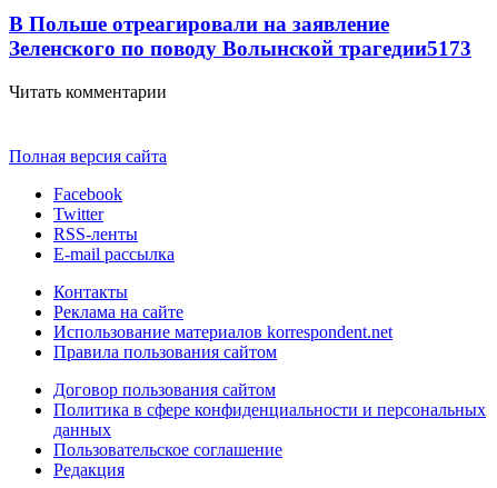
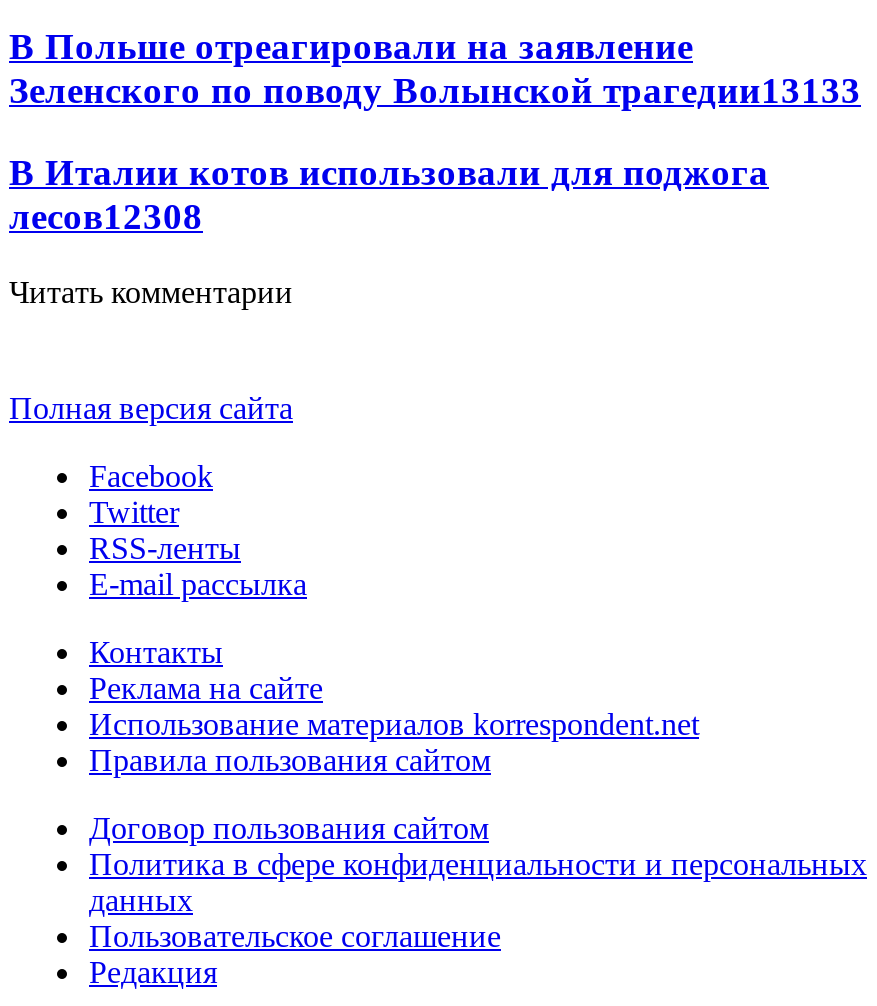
- Зеленского по поводу Волынской трагедии5173
+ Зеленского по поводу Волынской трагедии13133
+ В Италии котов использовали для поджога
+ лесов12308
